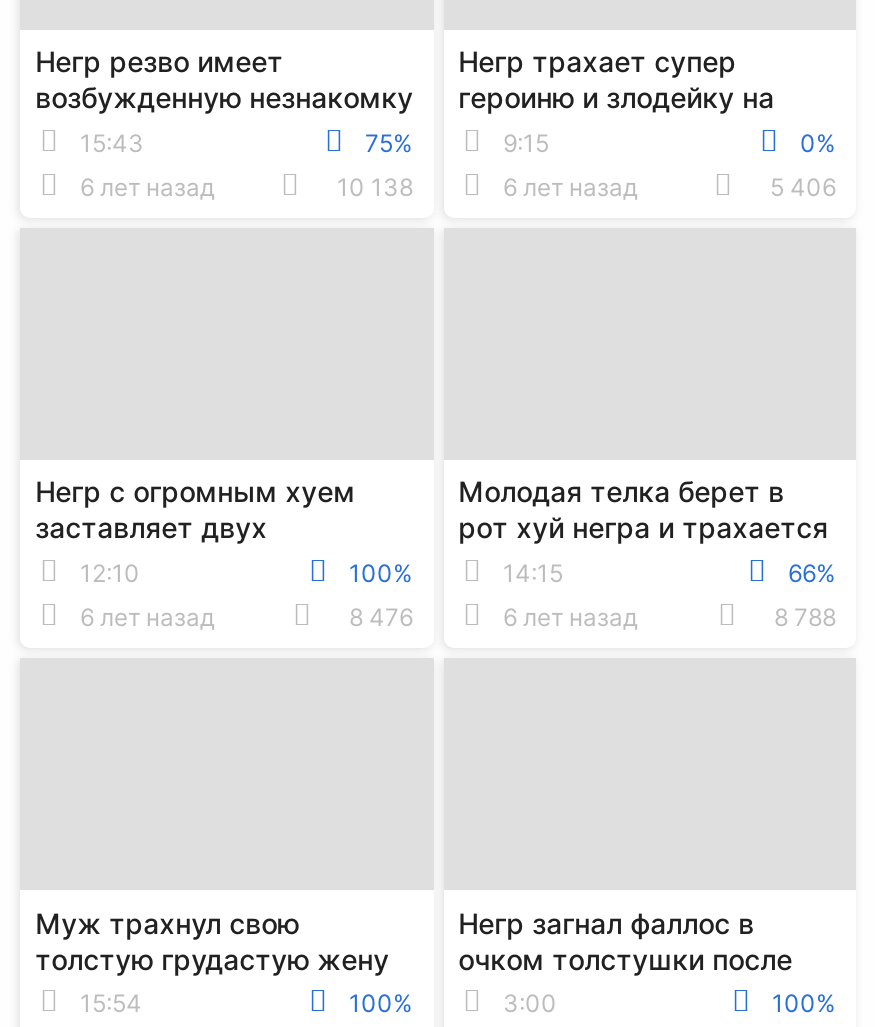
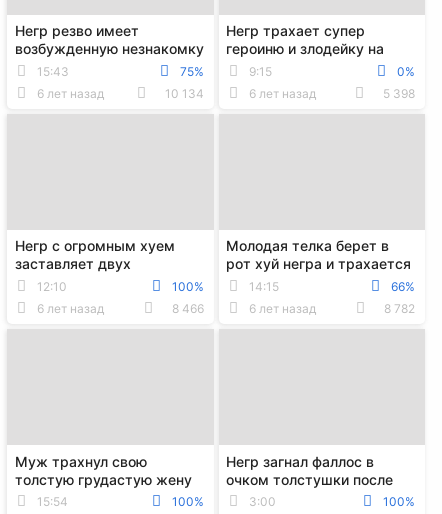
- 10 138
+ 10 134

- 5 406
+ 5 398

- 8 476
+ 8 466

- 8 788
+ 8 782
